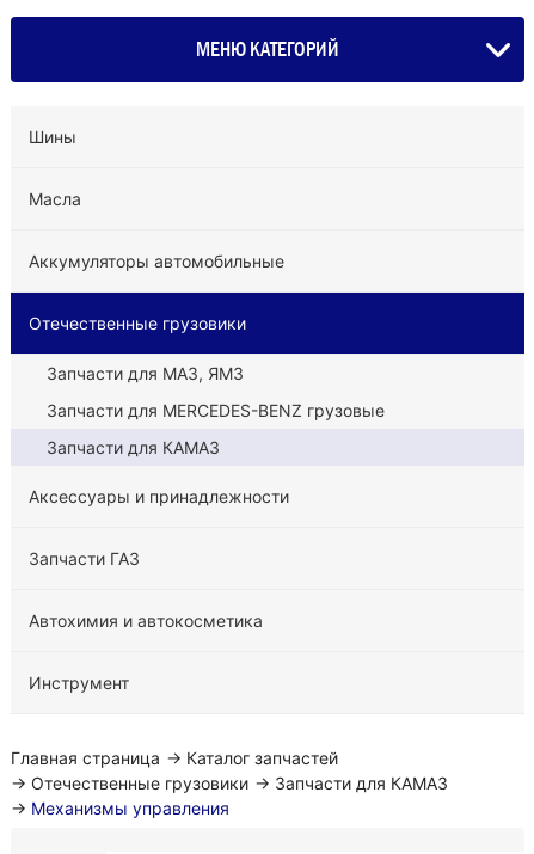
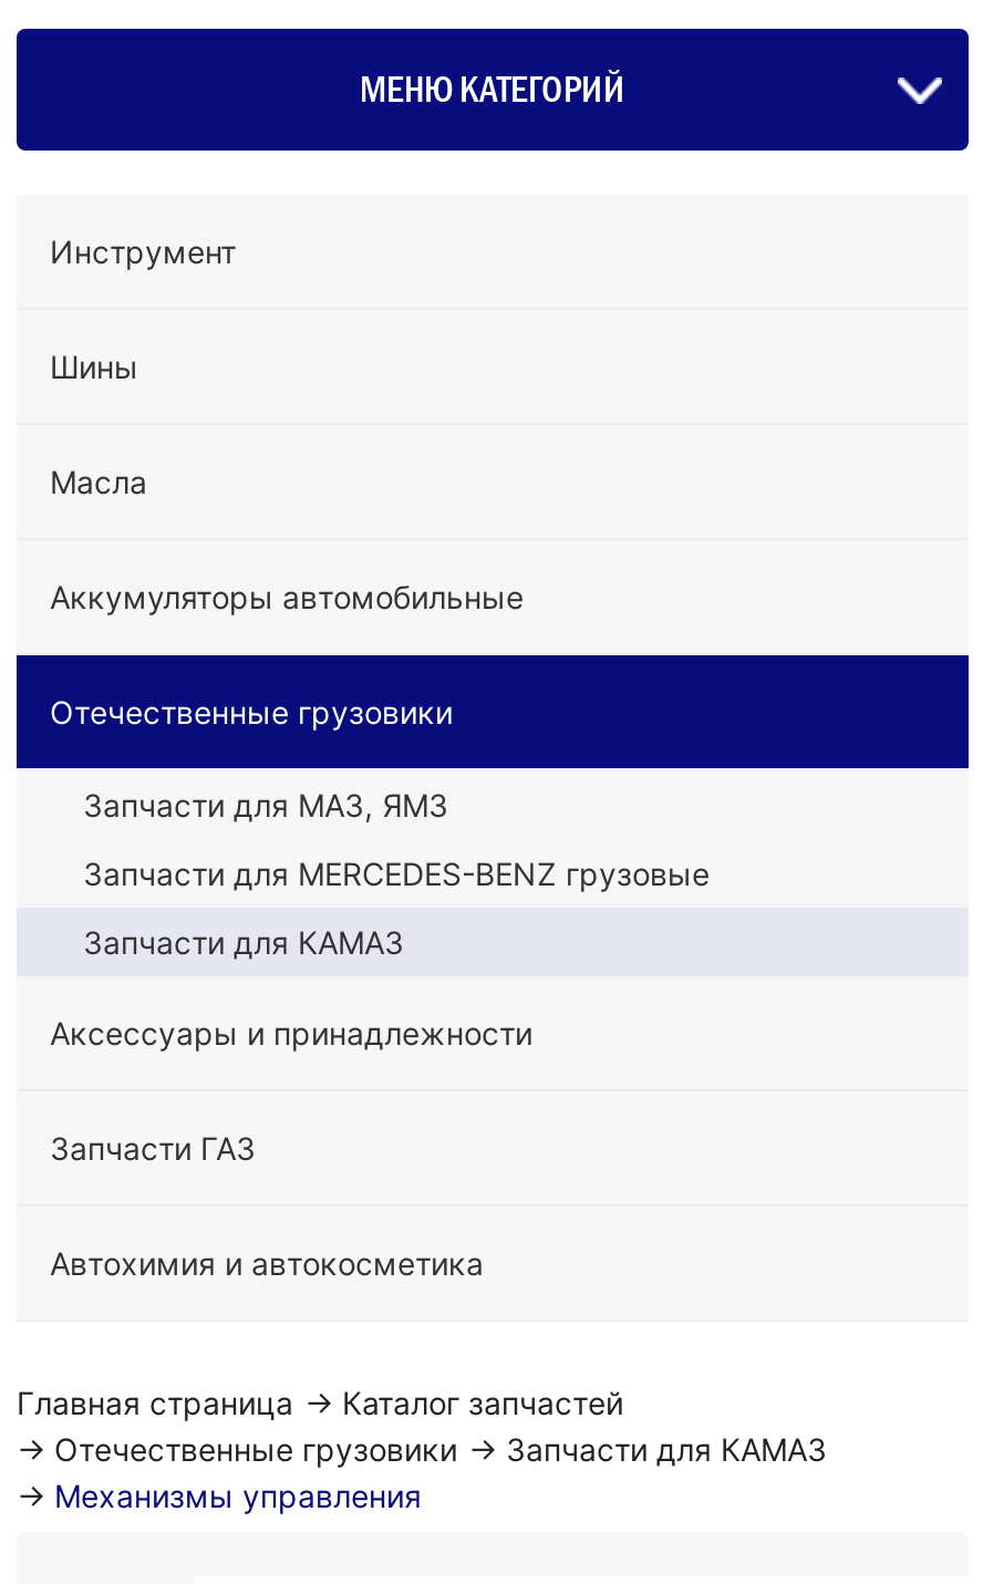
moved down: Шины | Масла | Аккумуляторы автомобильные | ... | Запчасти ГАЗ | Автохимия и автокосметика

moved up: Инструмент
